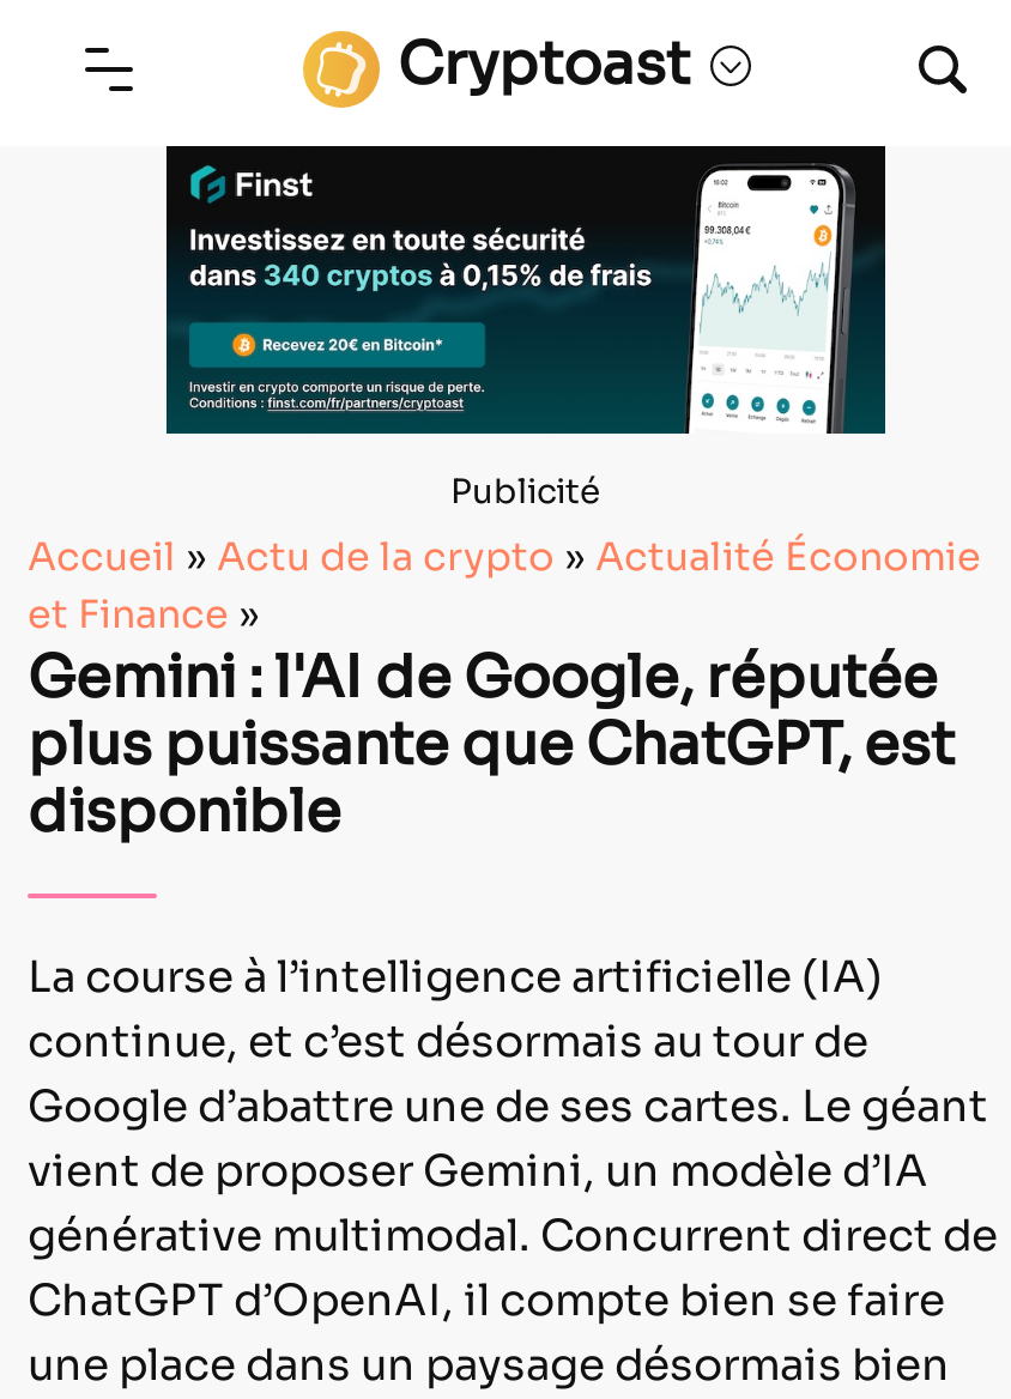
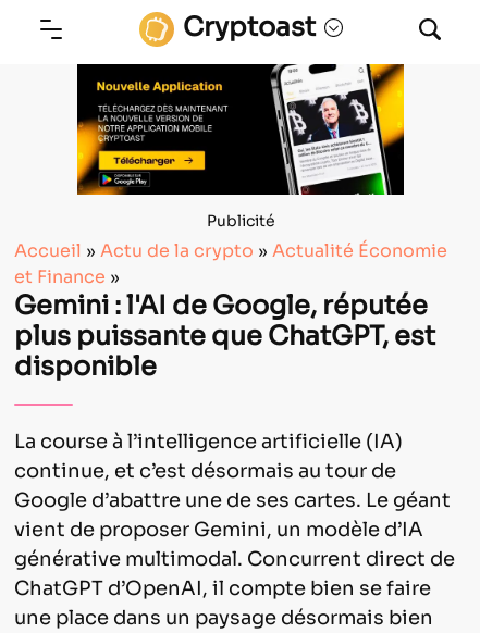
- [image]
+ [image]
